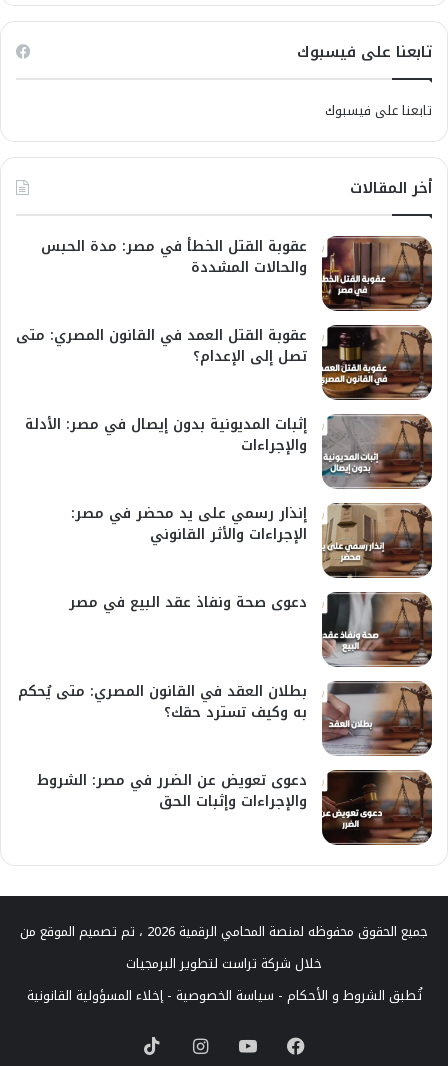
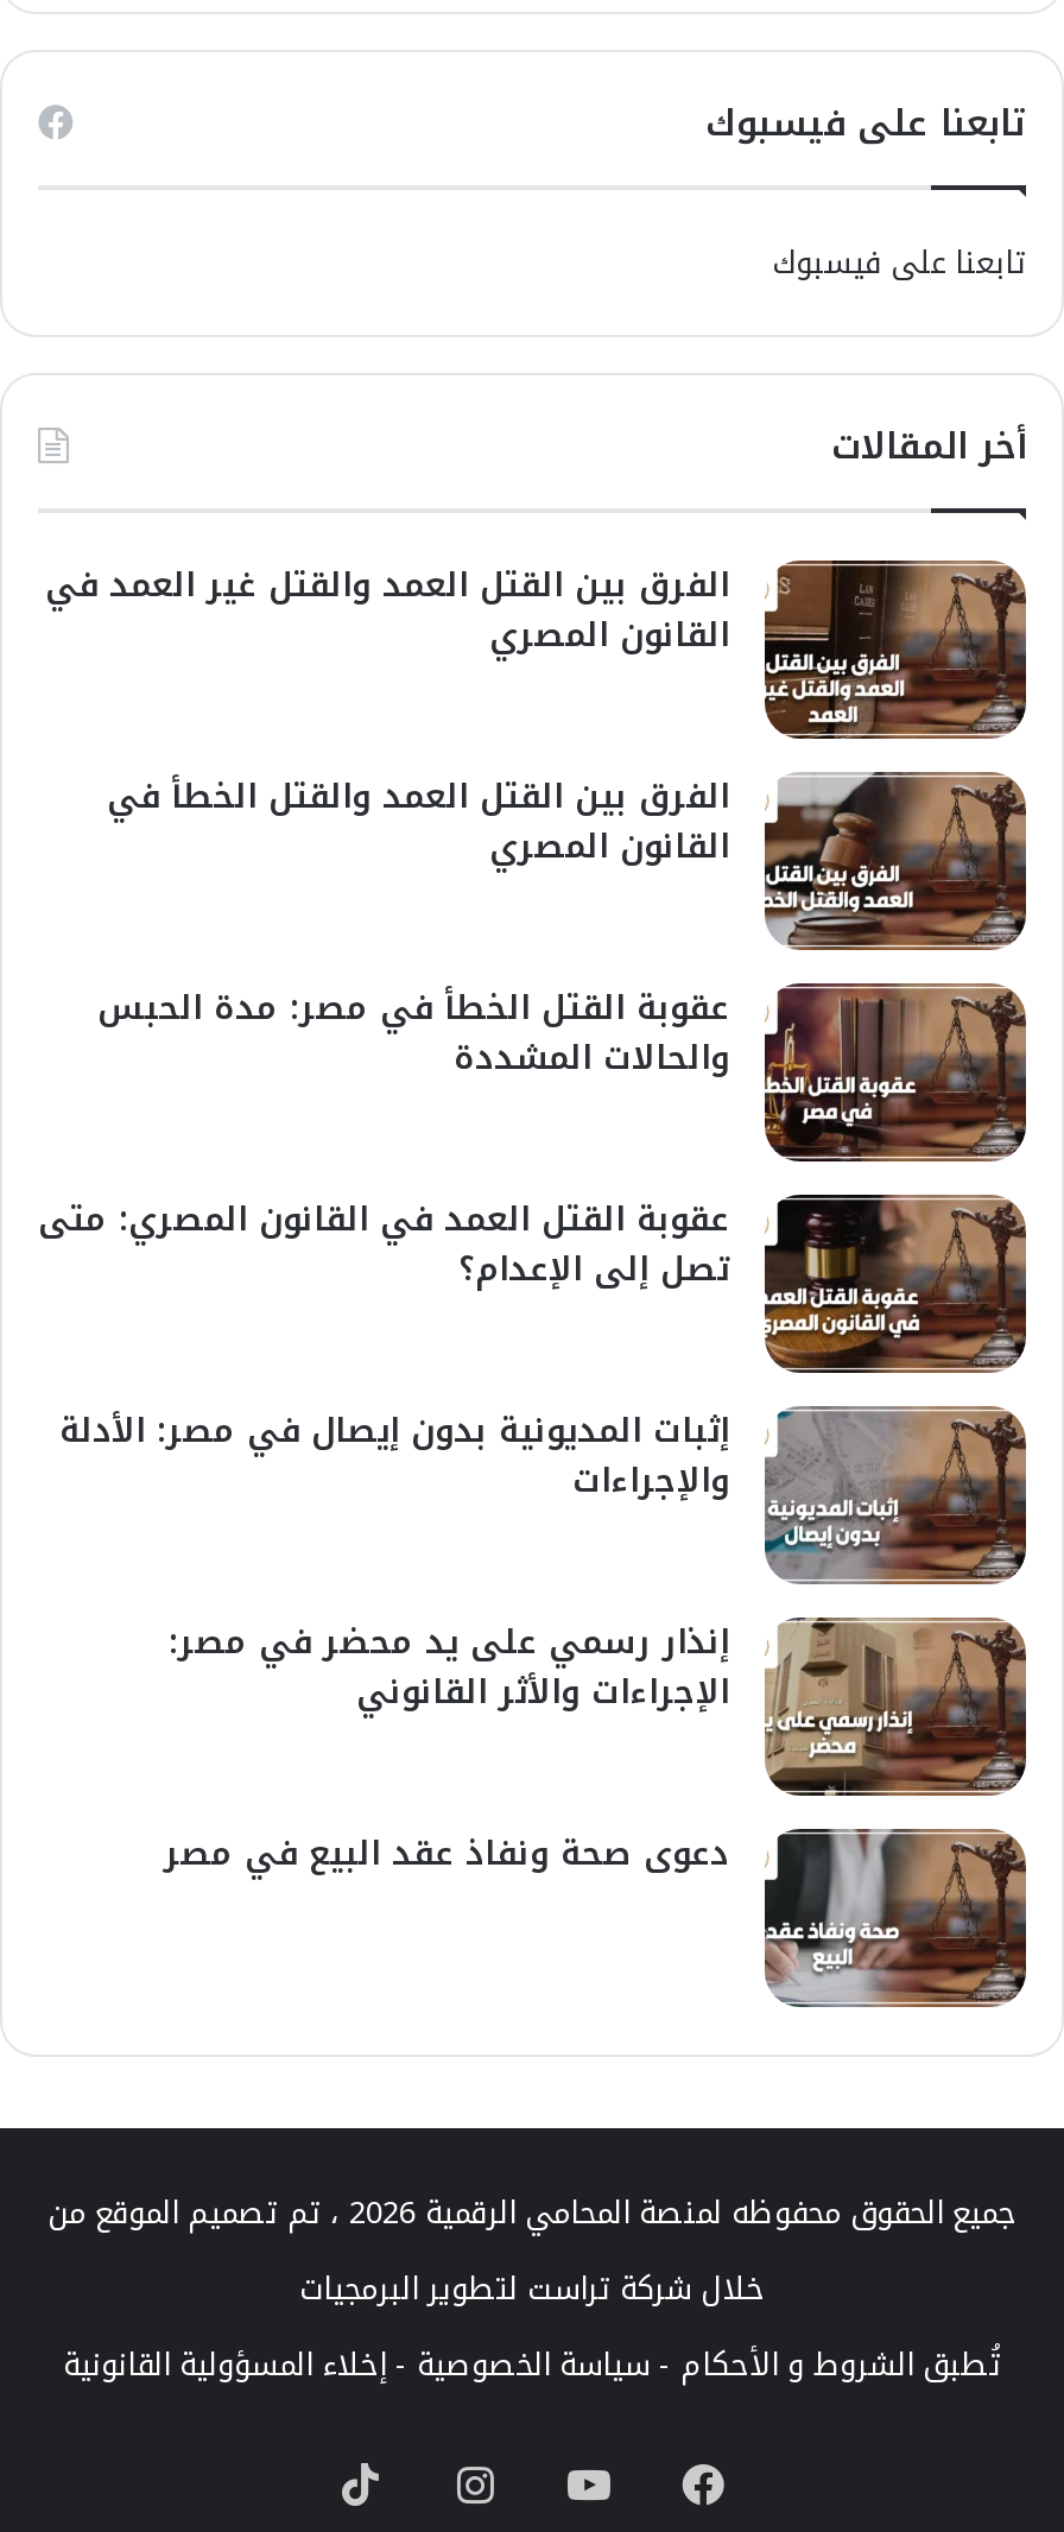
+ [image]
+ الفرق بين القتل العمد والقتل غير العمد في
+ القانون المصري
+ الفرق بين القتل العمد والقتل الخطأ في
+ القانون المصري

+ [image]

moved down: [image] | عقوبة القتل الخطأ في مصر: مدة الحبس | والحالات المشددة | ... | الإجراءات والأثر القانوني | دعوى صحة ونفاذ عقد البيع في مصر

moved down: [image]

- [image]
- بطلان العقد في القانون المصري: متى يُحكم
- به وكيف تسترد حقك؟
- دعوى تعويض عن الضرر في مصر: الشروط
- والإجراءات وإثبات الحق

- [image]
